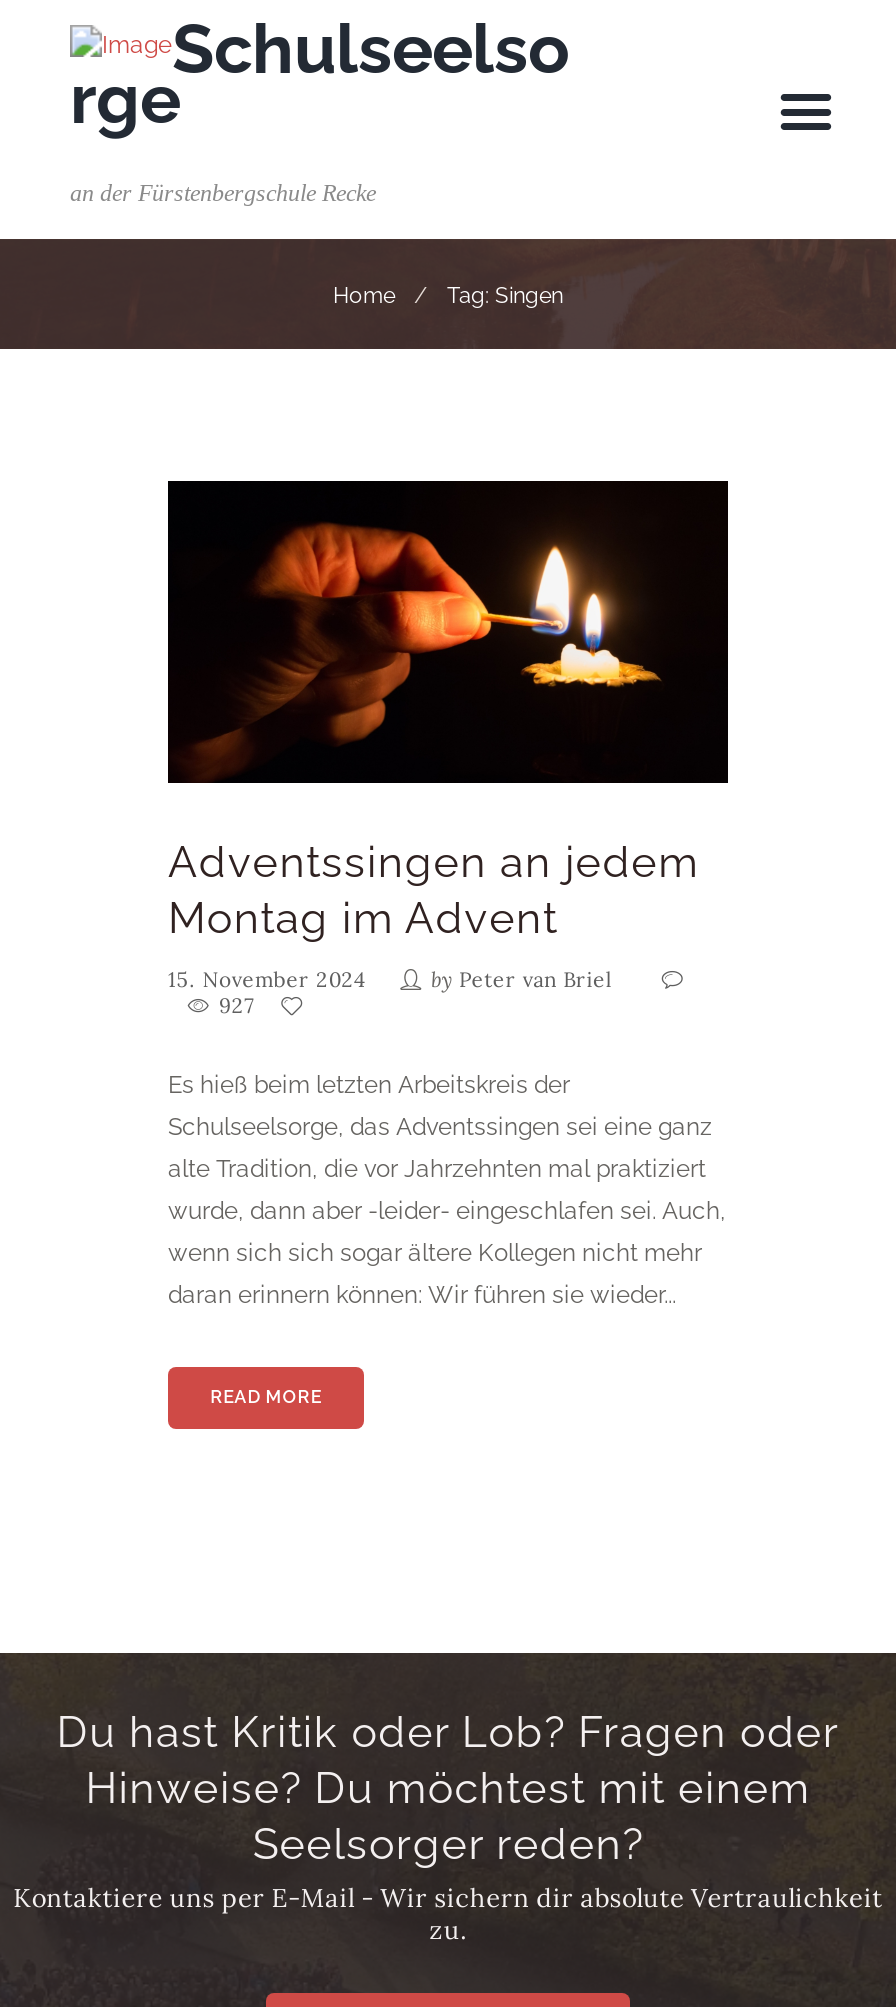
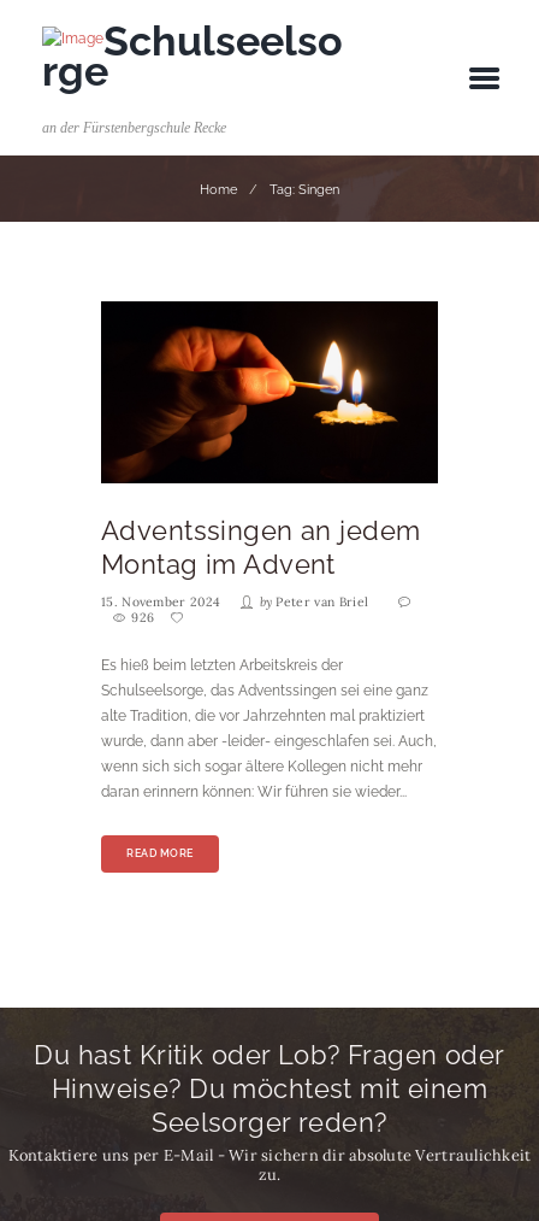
- 927
+ 926
